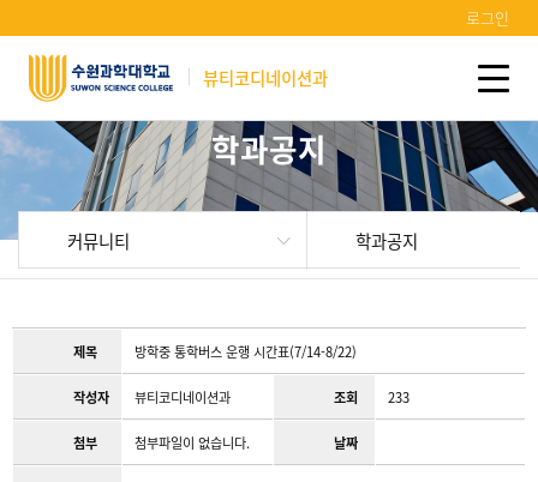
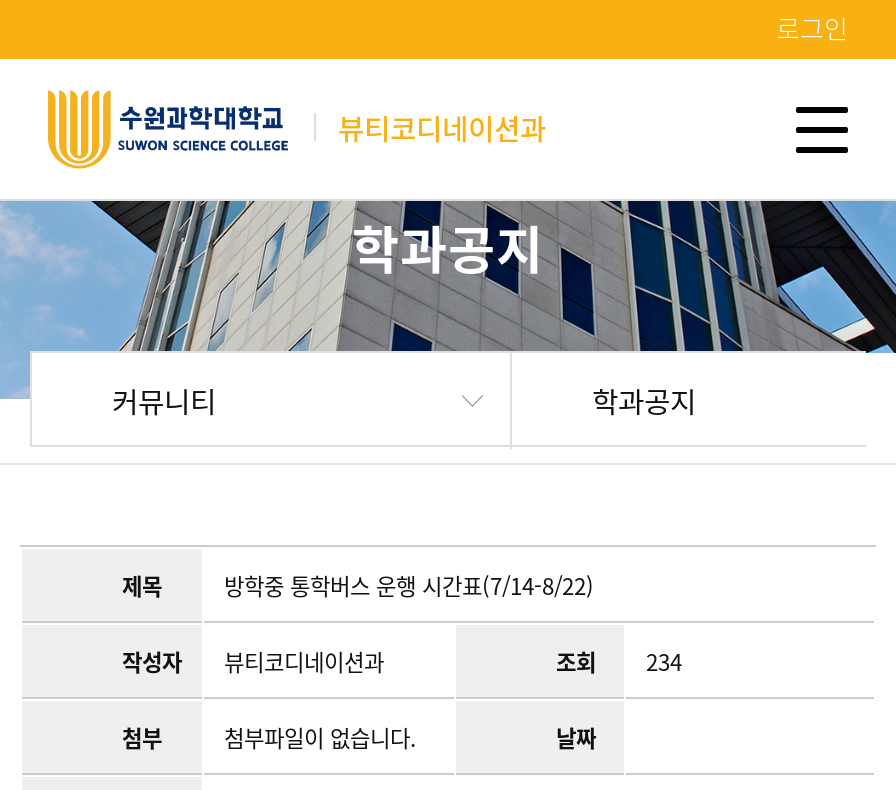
- 조회 233
+ 조회 234
